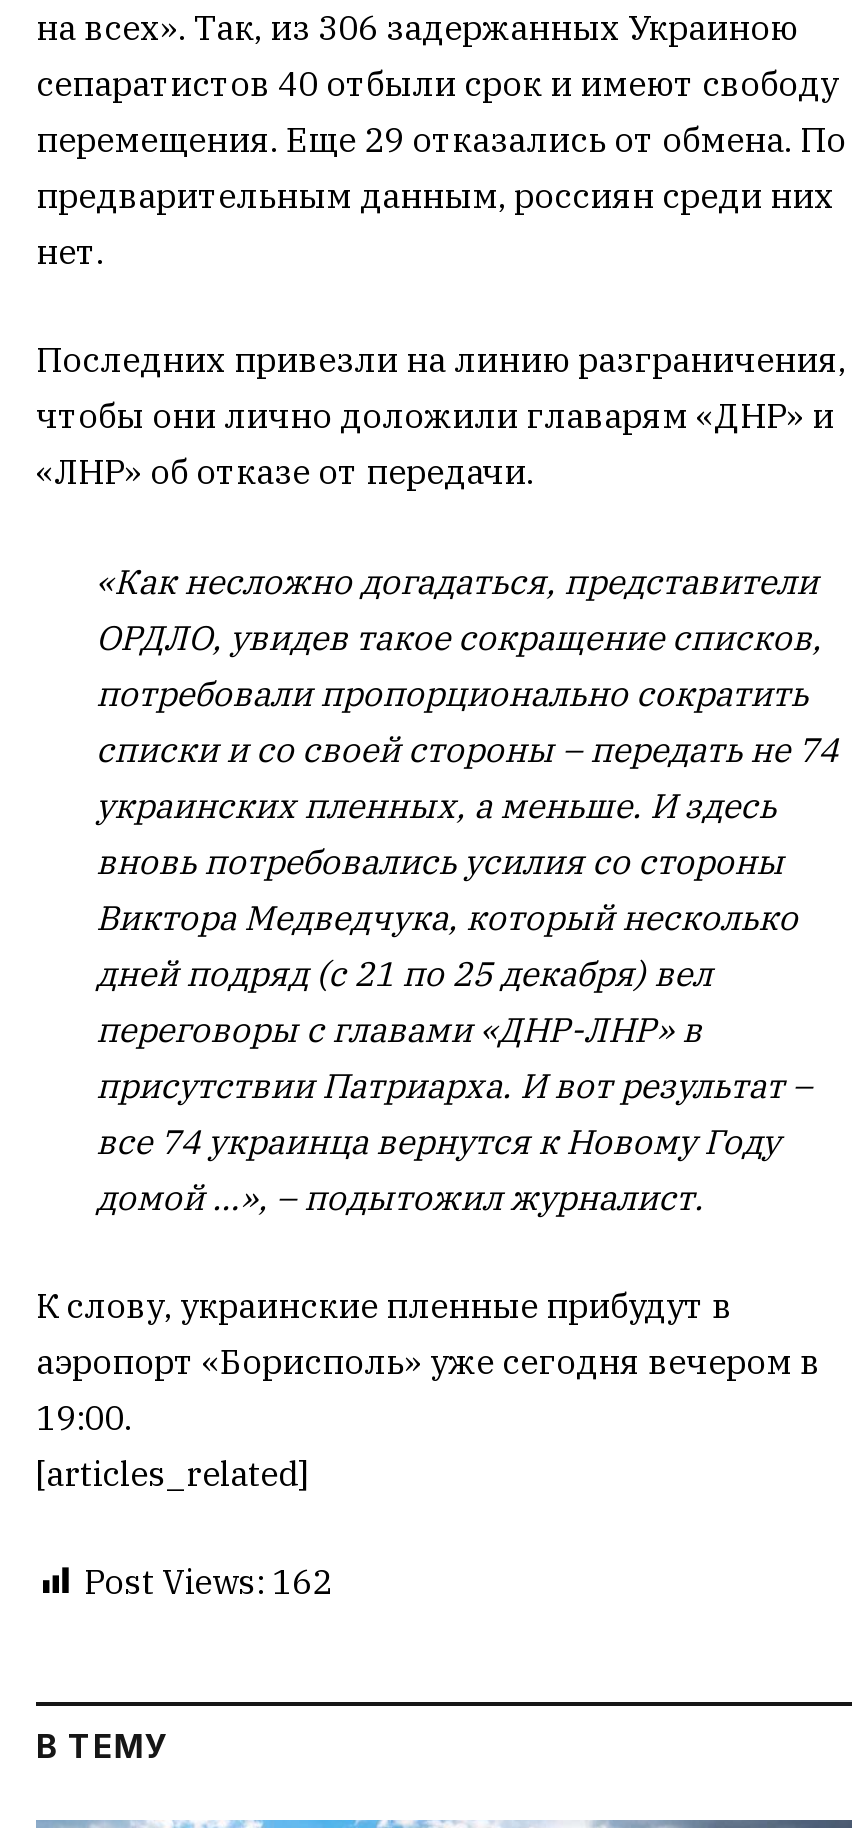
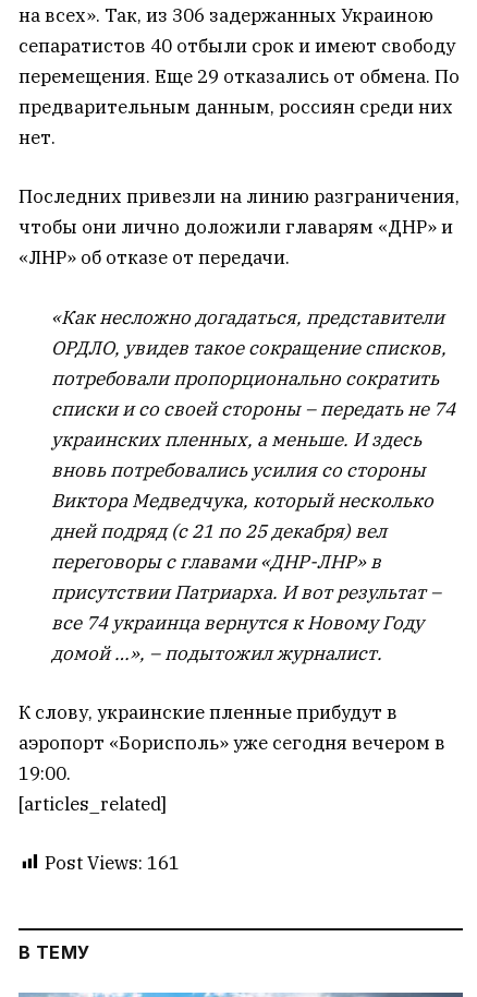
- Post Views: 162
+ Post Views: 161
